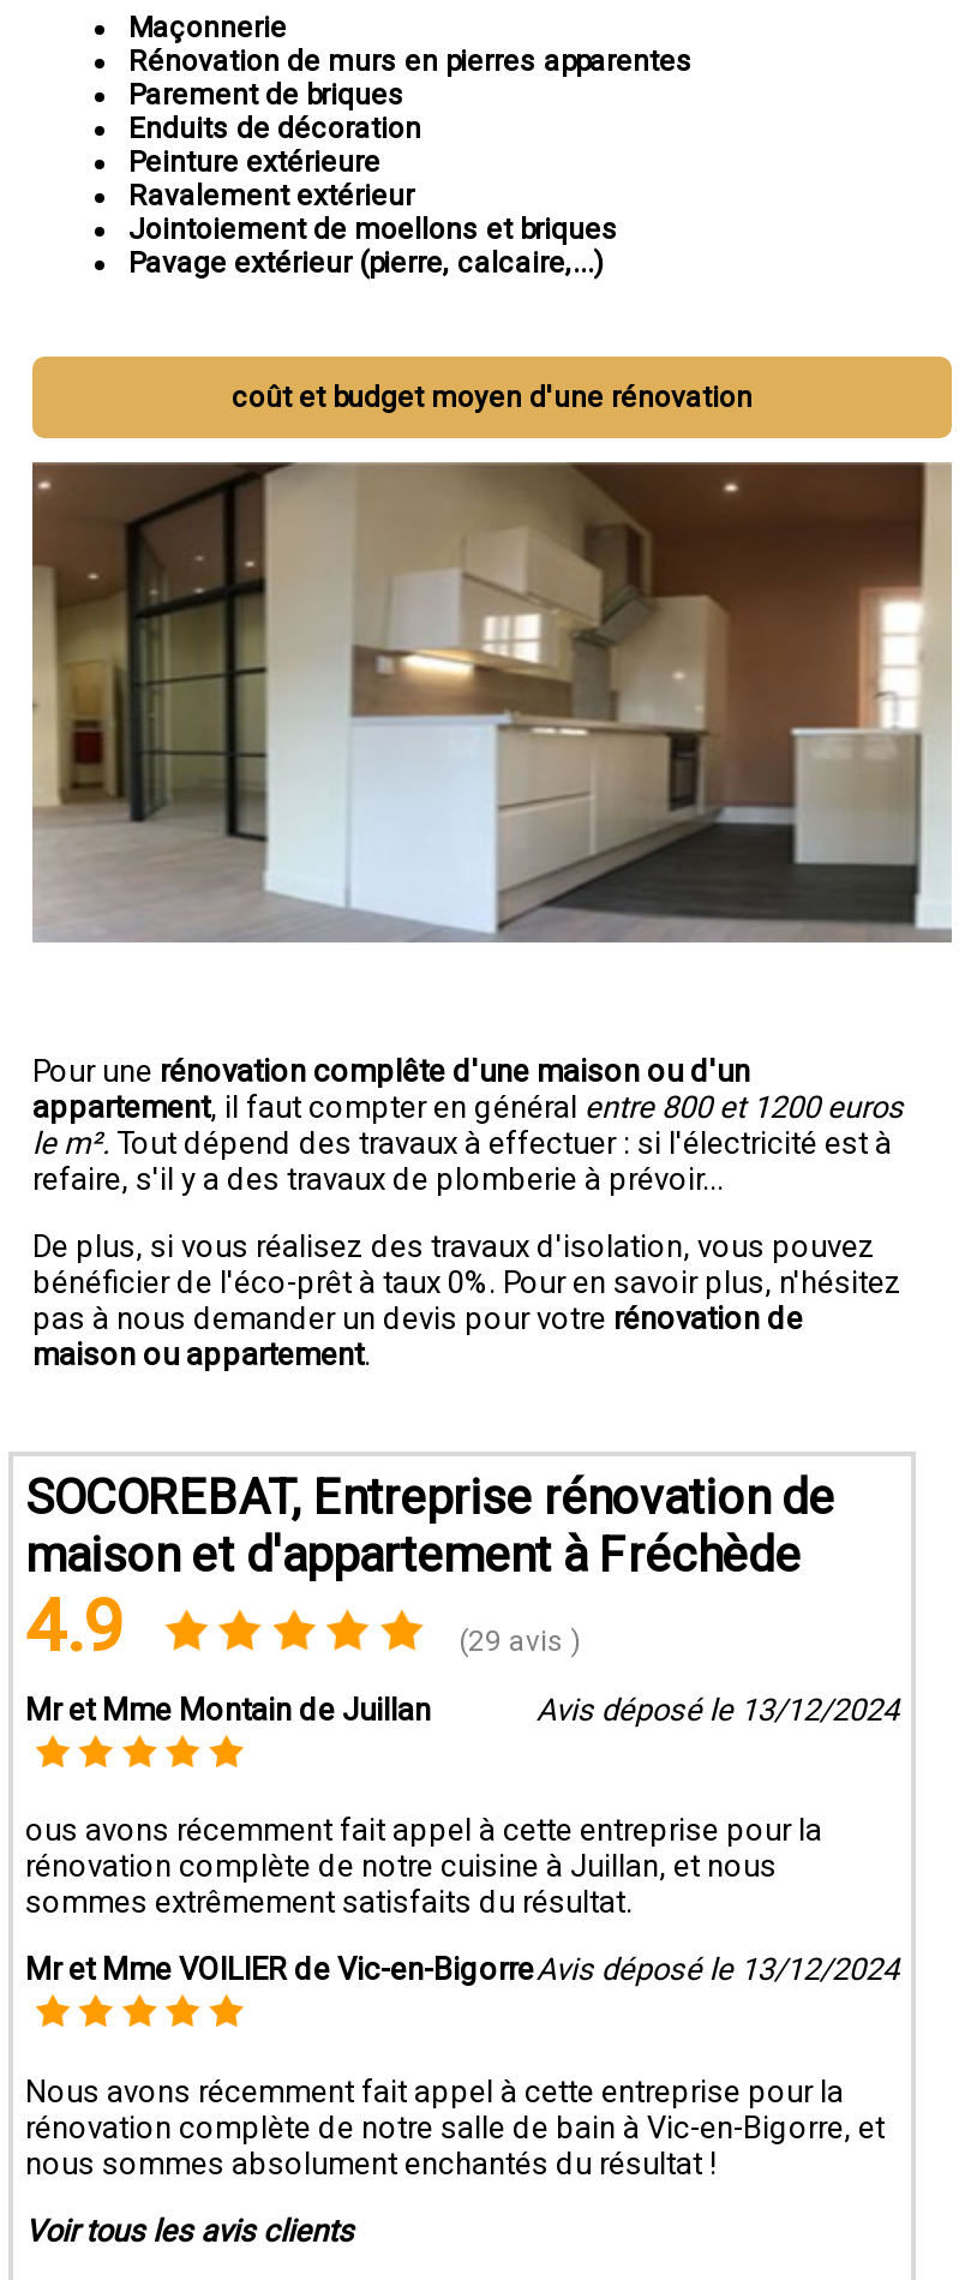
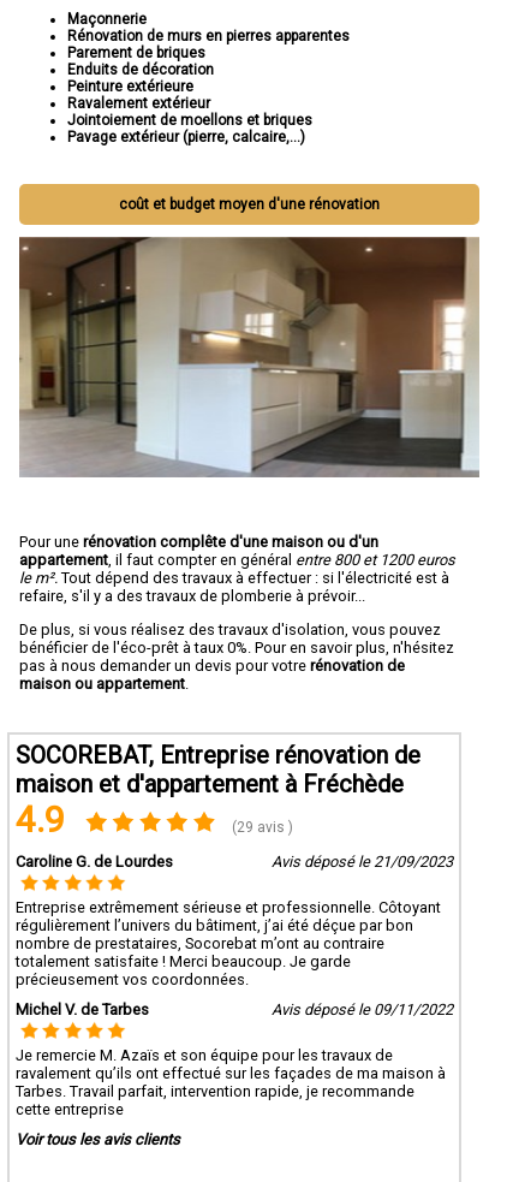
- Mr et Mme Montain de Juillan
- Avis déposé le 13/12/2024
+ Caroline G. de Lourdes
+ Avis déposé le 21/09/2023

- ous avons récemment fait appel à cette entreprise pour la
- rénovation complète de notre cuisine à Juillan, et nous
- sommes extrêmement satisfaits du résultat.
+ Entreprise extrêmement sérieuse et professionnelle. Côtoyant
+ régulièrement l’univers du bâtiment, j’ai été déçue par bon
+ nombre de prestataires, Socorebat m’ont au contraire
+ totalement satisfaite ! Merci beaucoup. Je garde
+ précieusement vos coordonnées.

- Mr et Mme VOILIER de Vic-en-BigorreAvis déposé le 13/12/2024
+ Michel V. de Tarbes
+ Avis déposé le 09/11/2022

- Nous avons récemment fait appel à cette entreprise pour la
- rénovation complète de notre salle de bain à Vic-en-Bigorre, et
- nous sommes absolument enchantés du résultat !
+ Je remercie M. Azaïs et son équipe pour les travaux de
+ ravalement qu’ils ont effectué sur les façades de ma maison à
+ Tarbes. Travail parfait, intervention rapide, je recommande
+ cette entreprise
